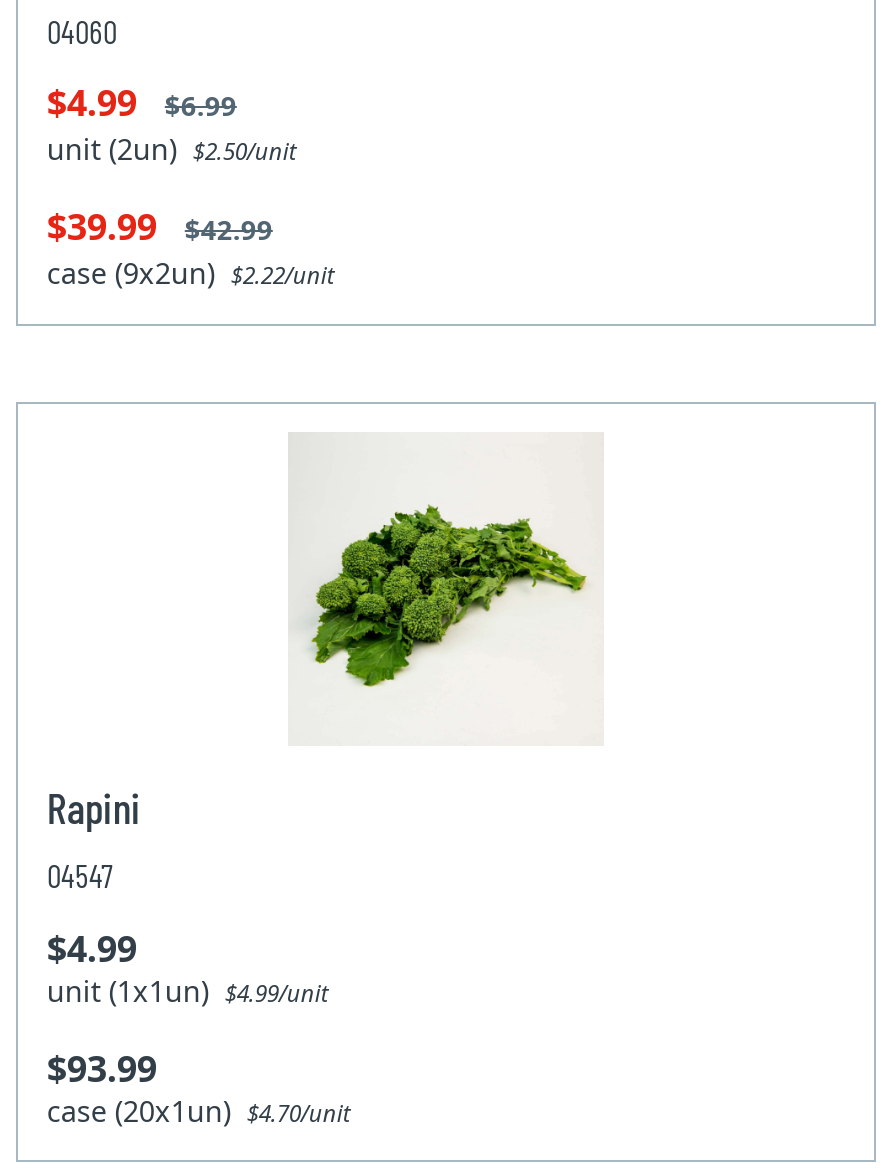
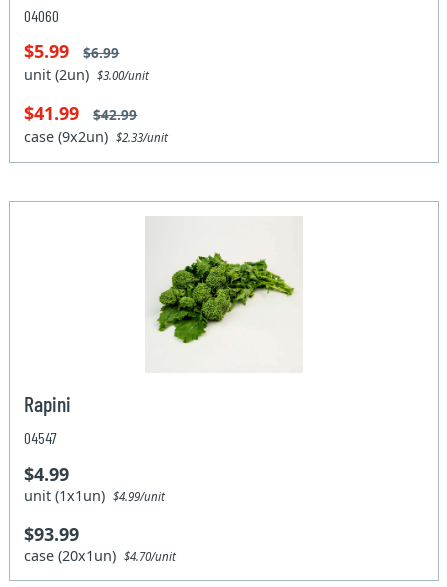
- $4.99 $6.99
+ $5.99 $6.99

- unit (2un) $2.50/unit
+ unit (2un) $3.00/unit

- $39.99 $42.99
+ $41.99 $42.99

- case (9x2un) $2.22/unit
+ case (9x2un) $2.33/unit
